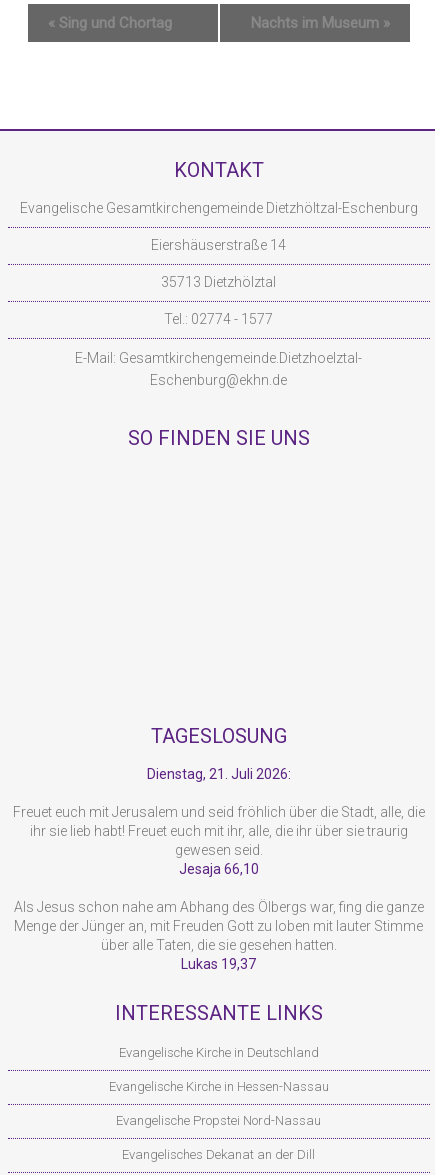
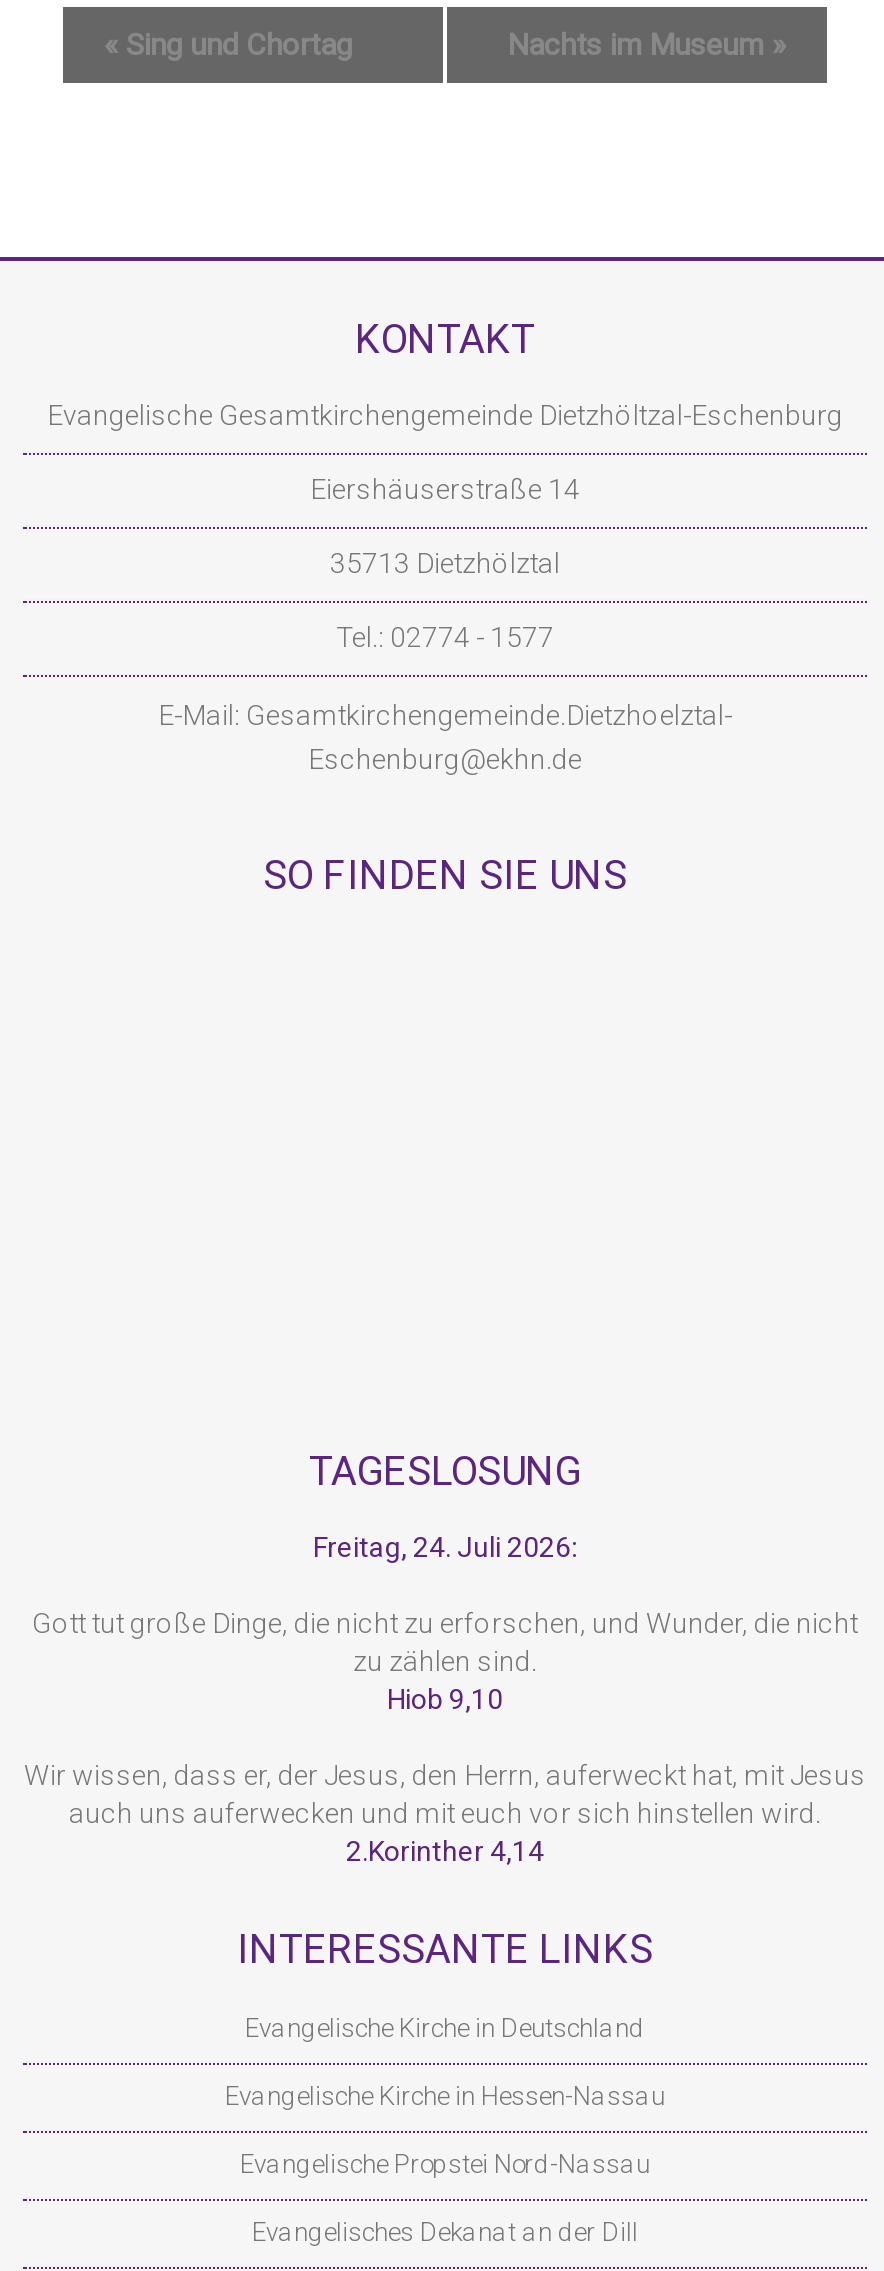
- Dienstag, 21. Juli 2026:
+ Freitag, 24. Juli 2026:

- Freuet euch mit Jerusalem und seid fröhlich über die Stadt, alle, die
- ihr sie lieb habt! Freuet euch mit ihr, alle, die ihr über sie traurig
- gewesen seid.
- Jesaja 66,10
+ Gott tut große Dinge, die nicht zu erforschen, und Wunder, die nicht
+ zu zählen sind.
+ Hiob 9,10

- Als Jesus schon nahe am Abhang des Ölbergs war, fing die ganze
- Menge der Jünger an, mit Freuden Gott zu loben mit lauter Stimme
- über alle Taten, die sie gesehen hatten.
- Lukas 19,37
+ Wir wissen, dass er, der Jesus, den Herrn, auferweckt hat, mit Jesus
+ auch uns auferwecken und mit euch vor sich hinstellen wird.
+ 2.Korinther 4,14
